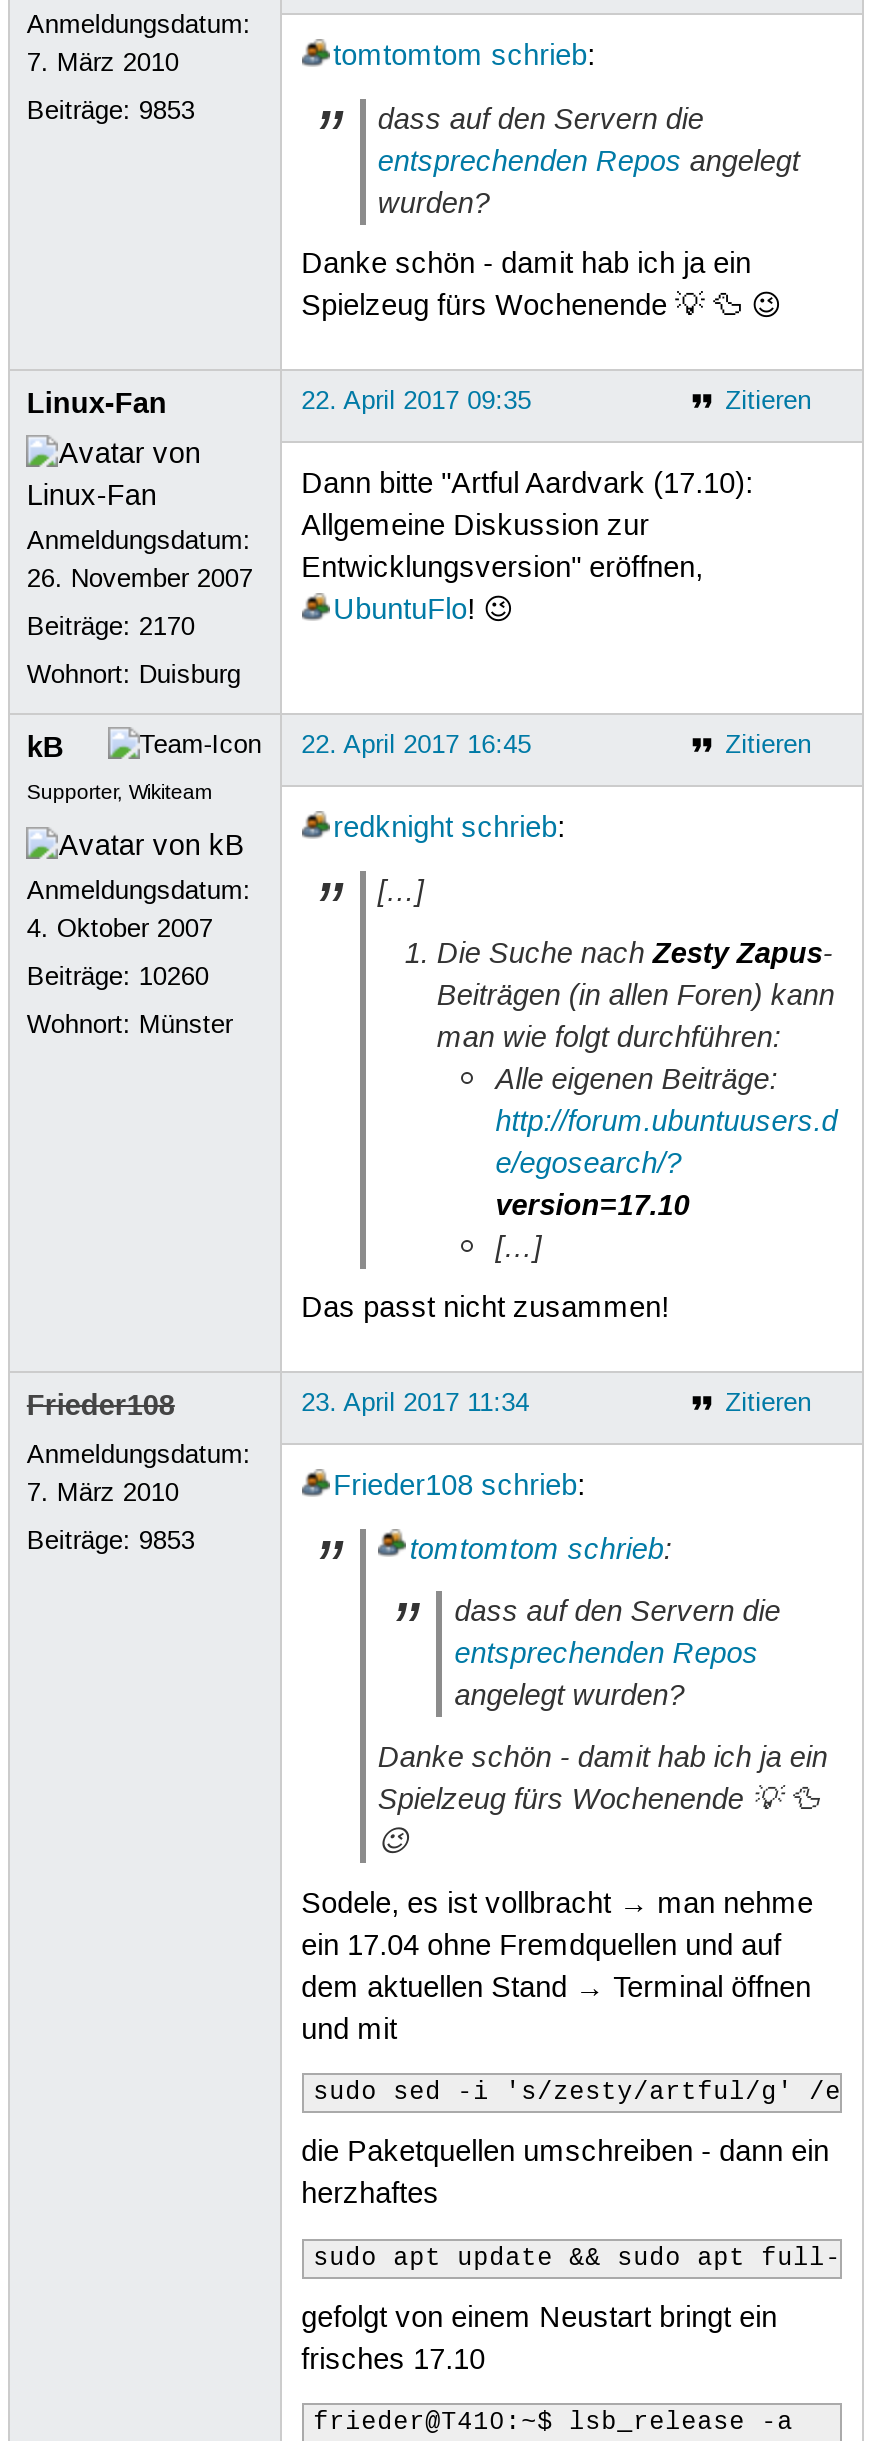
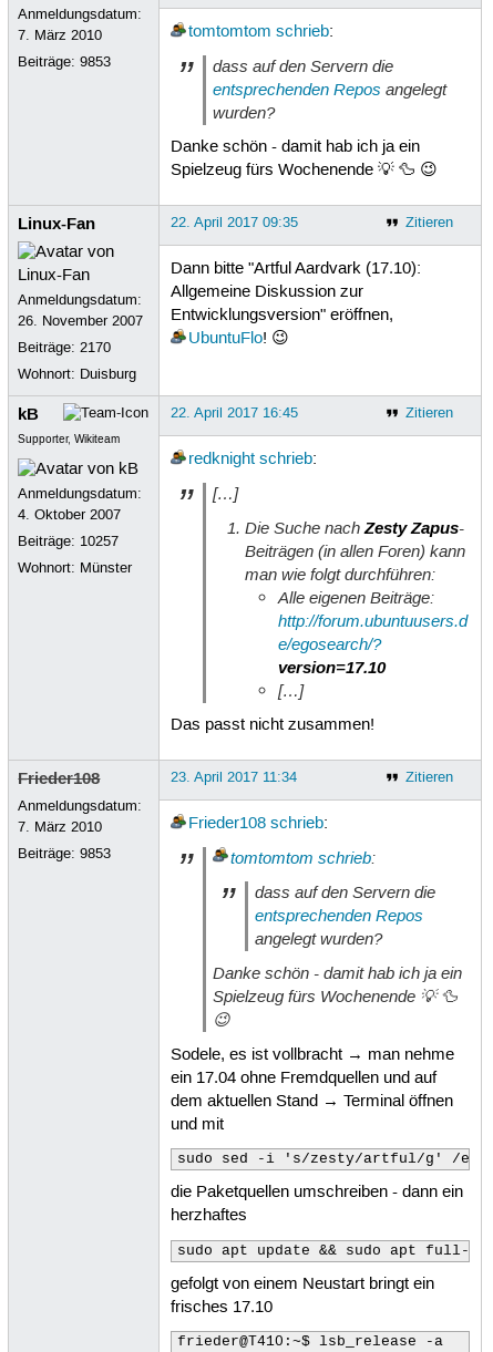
- Beiträge: 10260
+ Beiträge: 10257
